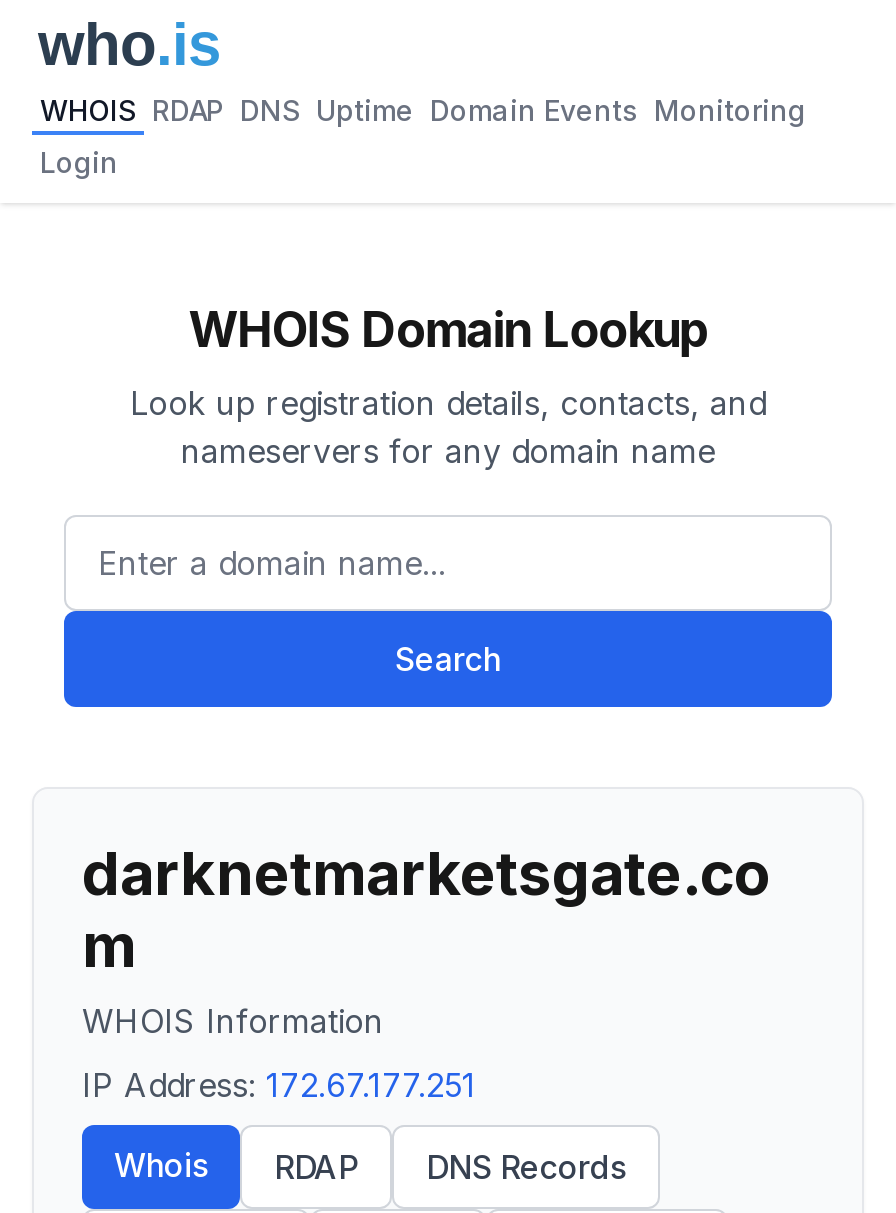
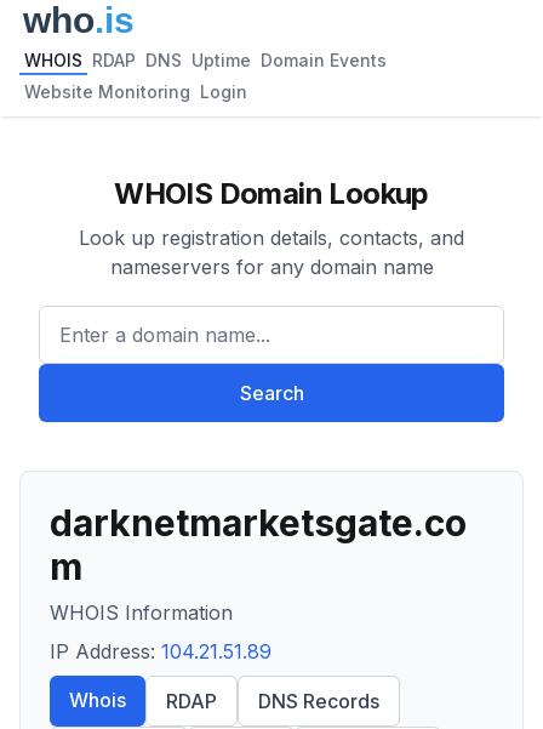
- WHOIS RDAP DNS Uptime Domain Events Monitoring
+ WHOIS RDAP DNS Uptime Domain Events

- Login
+ Website Monitoring Login

- IP Address: 172.67.177.251
+ IP Address: 104.21.51.89
